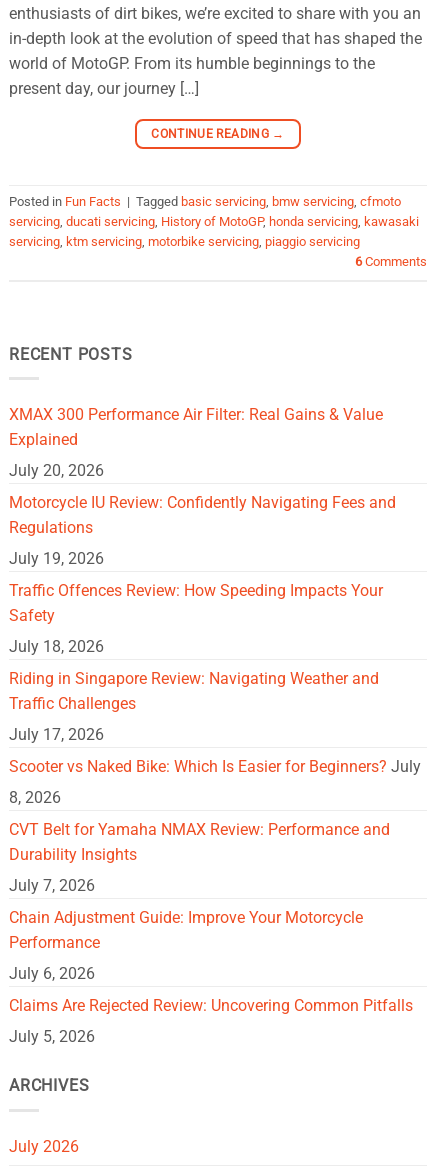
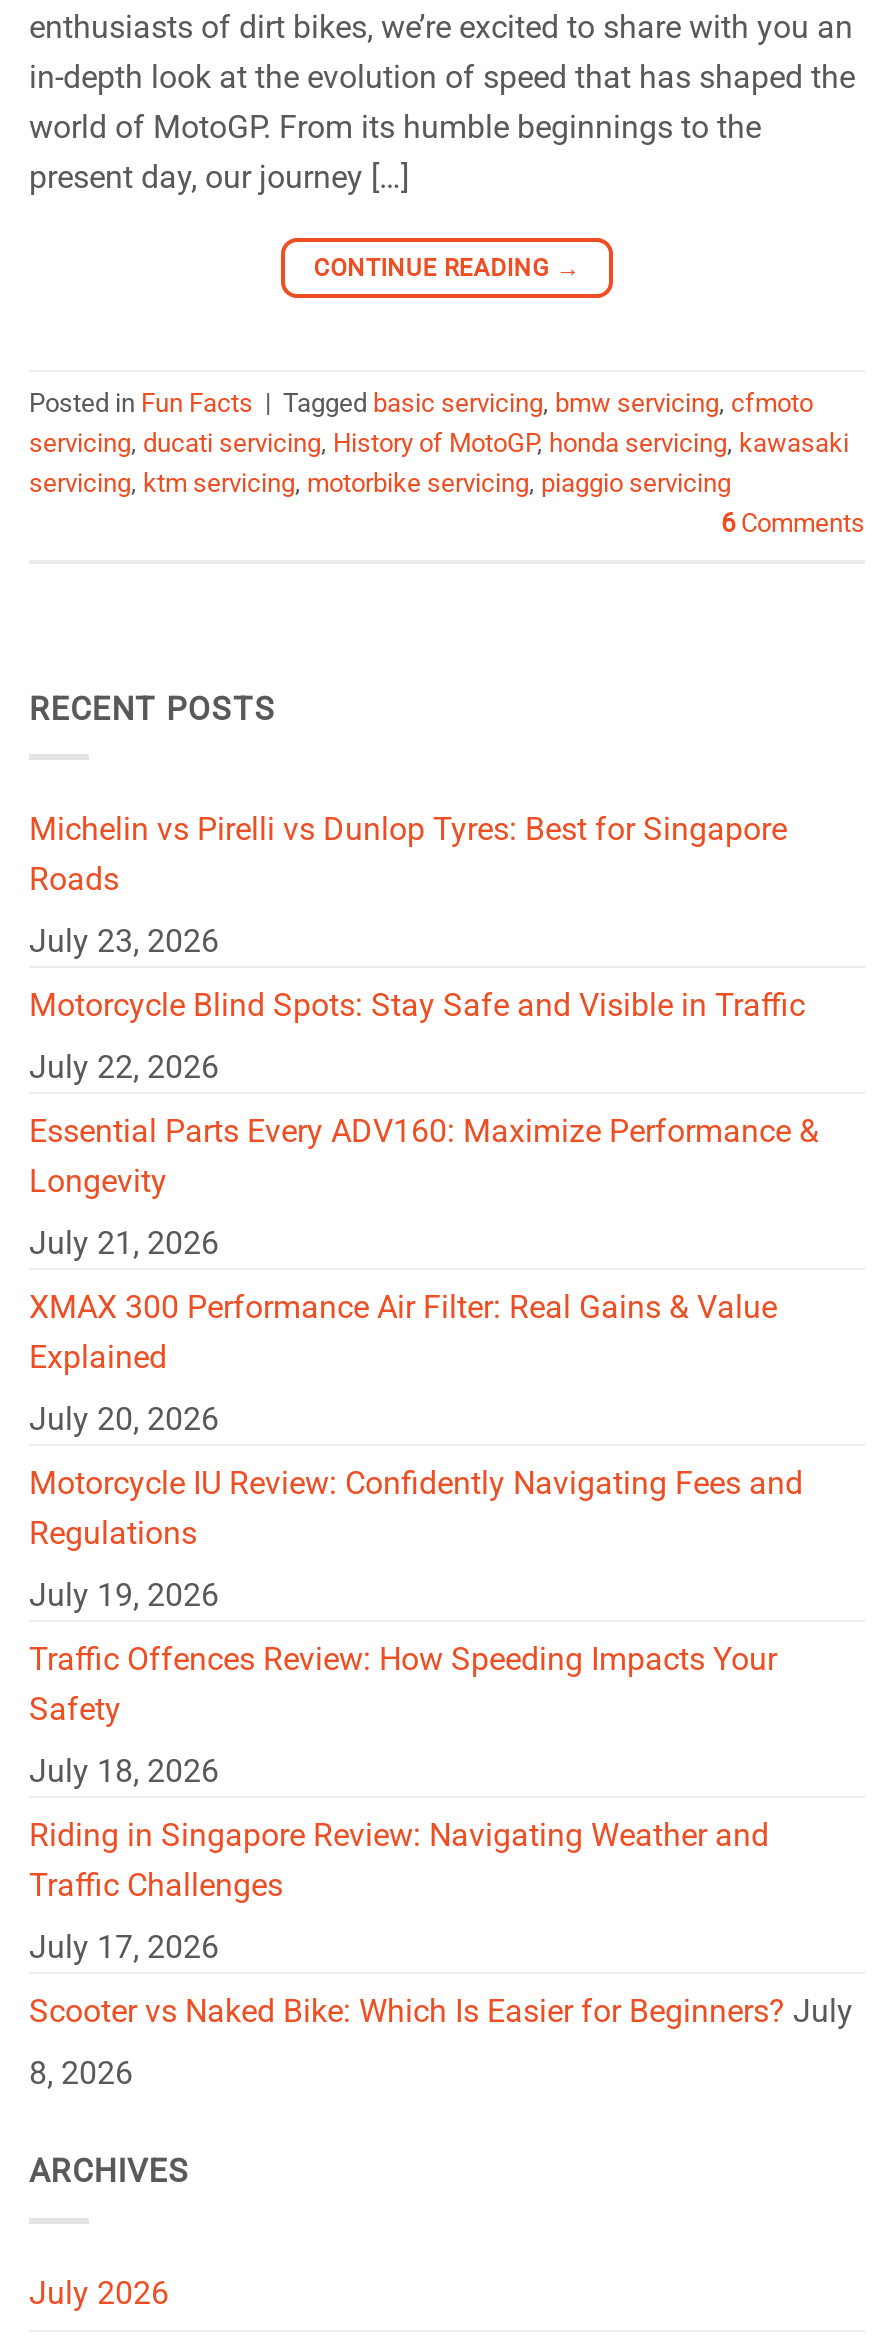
+ Michelin vs Pirelli vs Dunlop Tyres: Best for Singapore
+ Roads
+ July 23, 2026
+ Motorcycle Blind Spots: Stay Safe and Visible in Traffic
+ July 22, 2026
+ Essential Parts Every ADV160: Maximize Performance &
+ Longevity
+ July 21, 2026

moved down: XMAX 300 Performance Air Filter: Real Gains & Value | Explained | July 20, 2026 | ... | Scooter vs Naked Bike: Which Is Easier for Beginners? July | 8, 2026

- CVT Belt for Yamaha NMAX Review: Performance and
- Durability Insights
- July 7, 2026
- Chain Adjustment Guide: Improve Your Motorcycle
- Performance
- July 6, 2026
- Claims Are Rejected Review: Uncovering Common Pitfalls
- July 5, 2026
